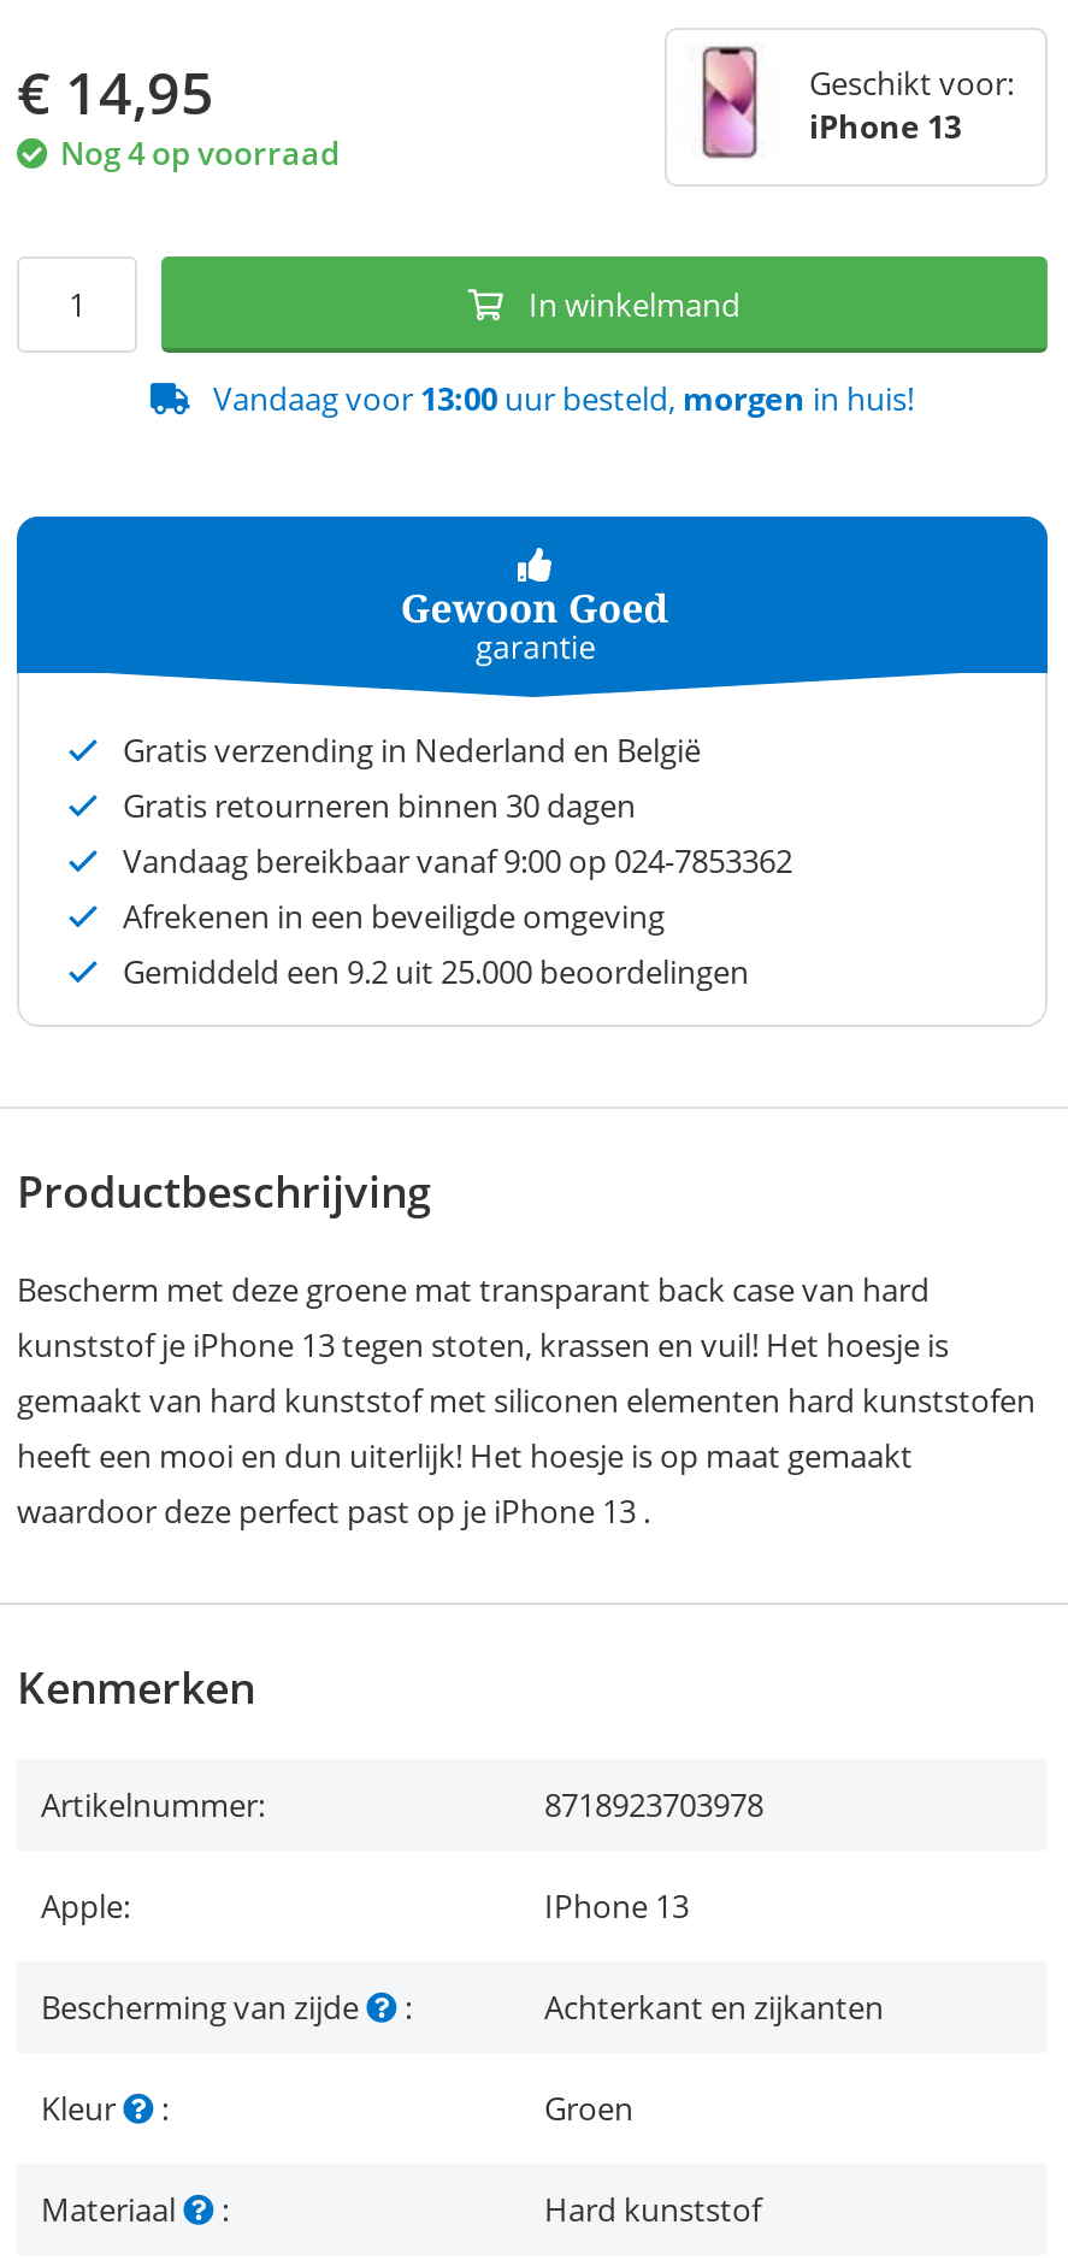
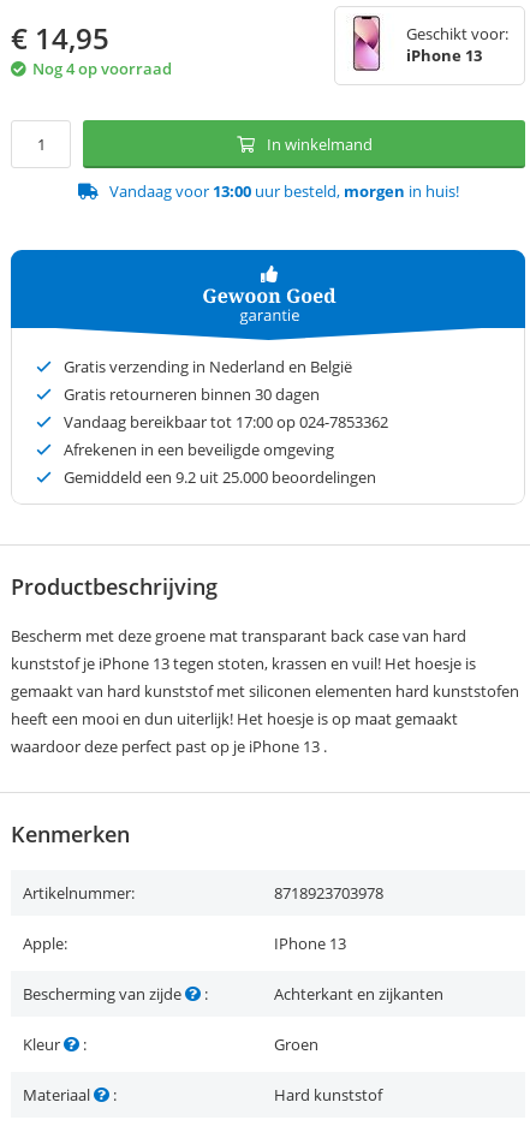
- Vandaag bereikbaar vanaf 9:00 op 024-7853362
+ Vandaag bereikbaar tot 17:00 op 024-7853362
